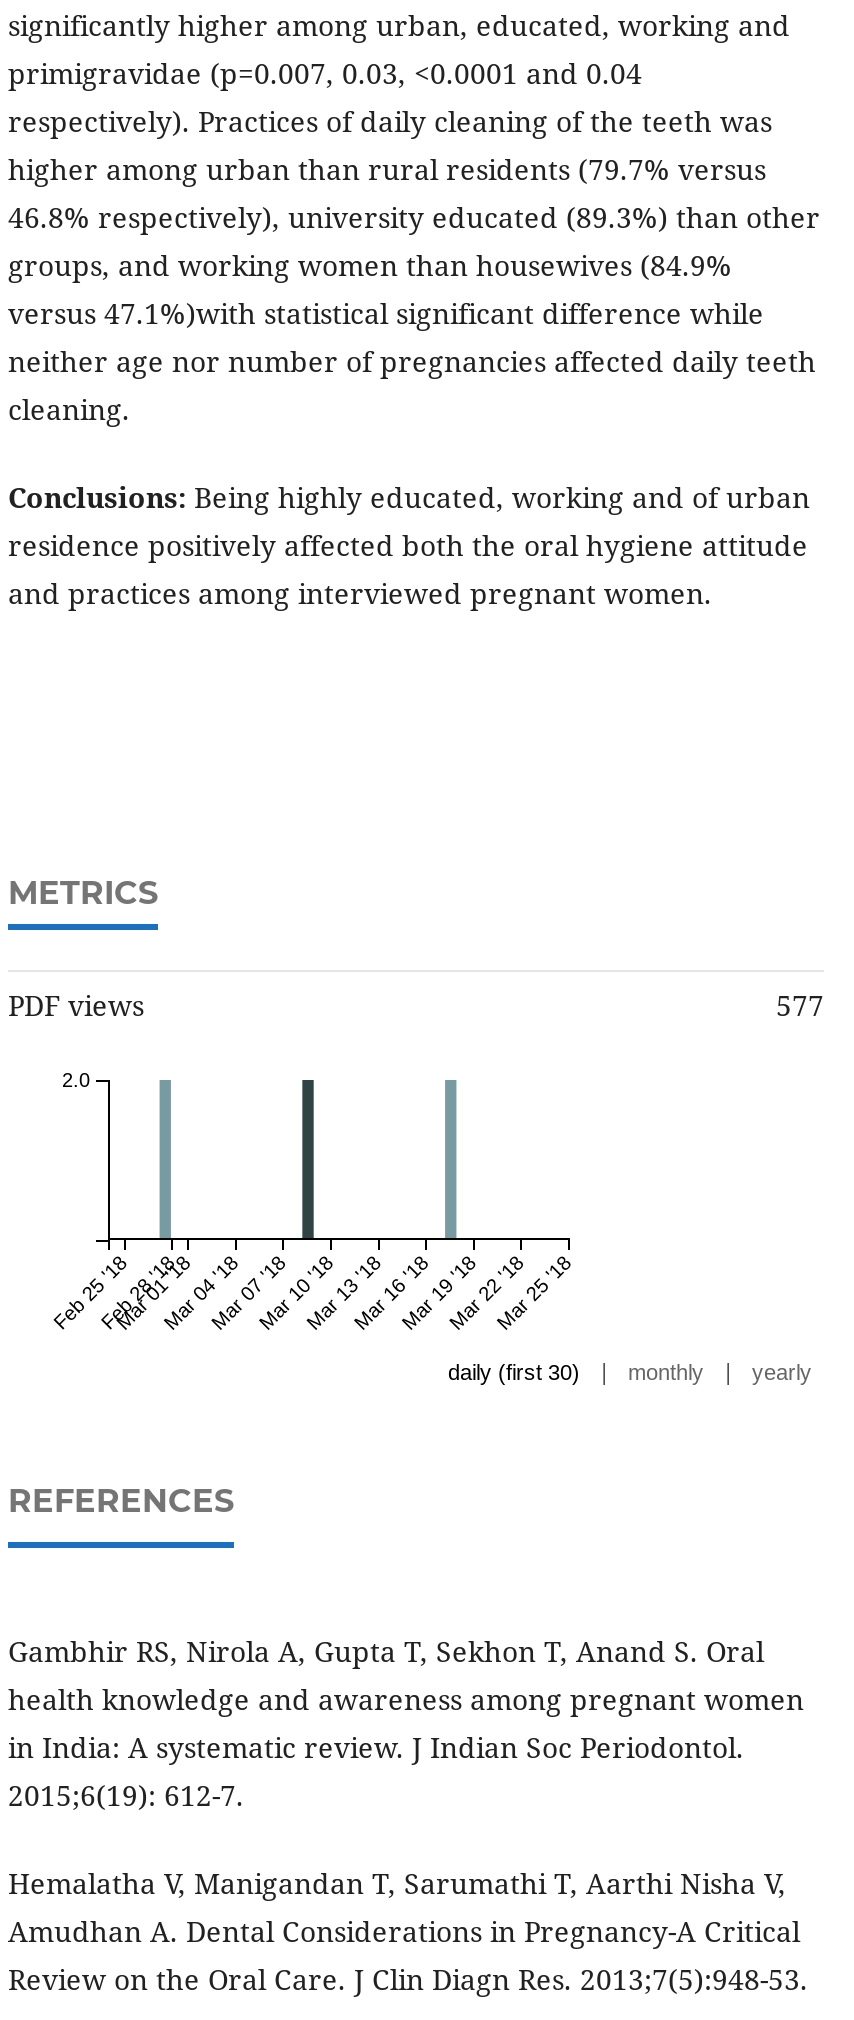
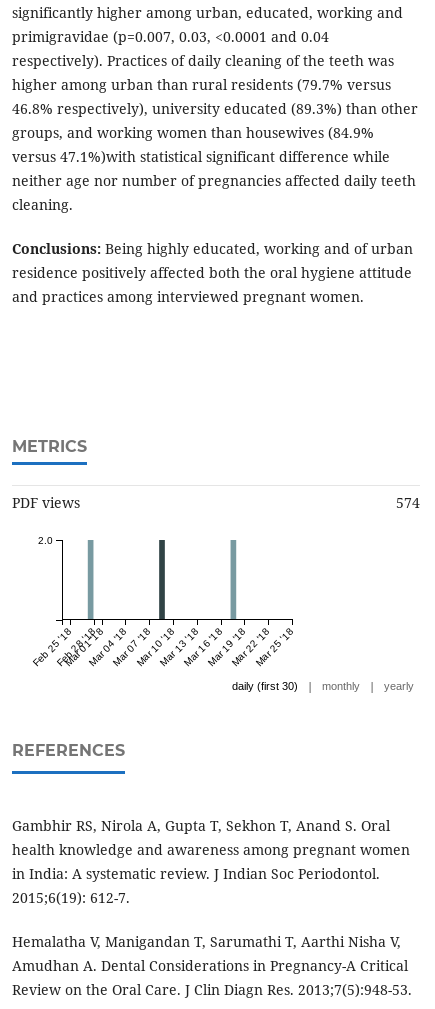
- 577
+ 574
